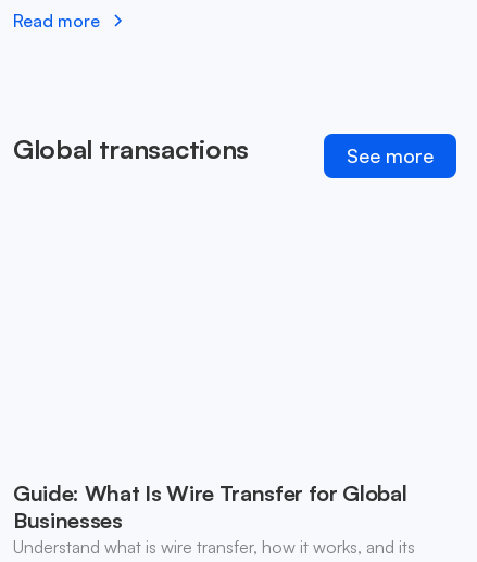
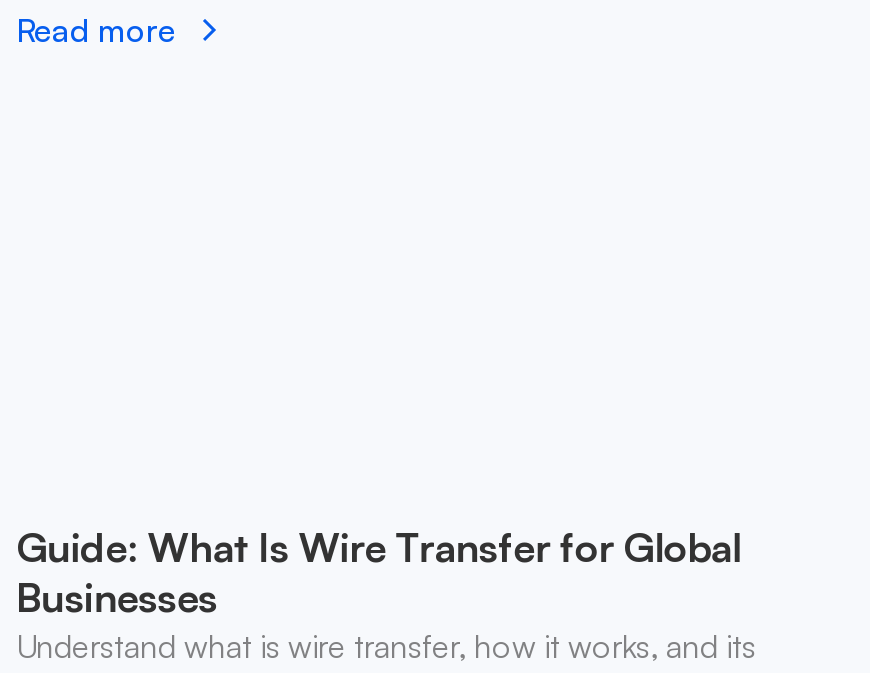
- Global transactions
- See more
